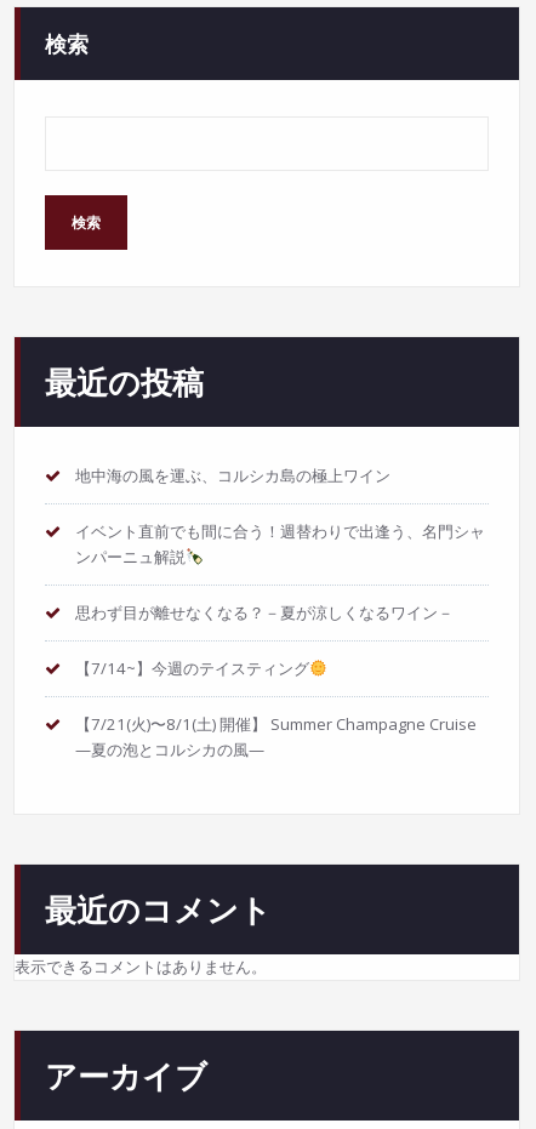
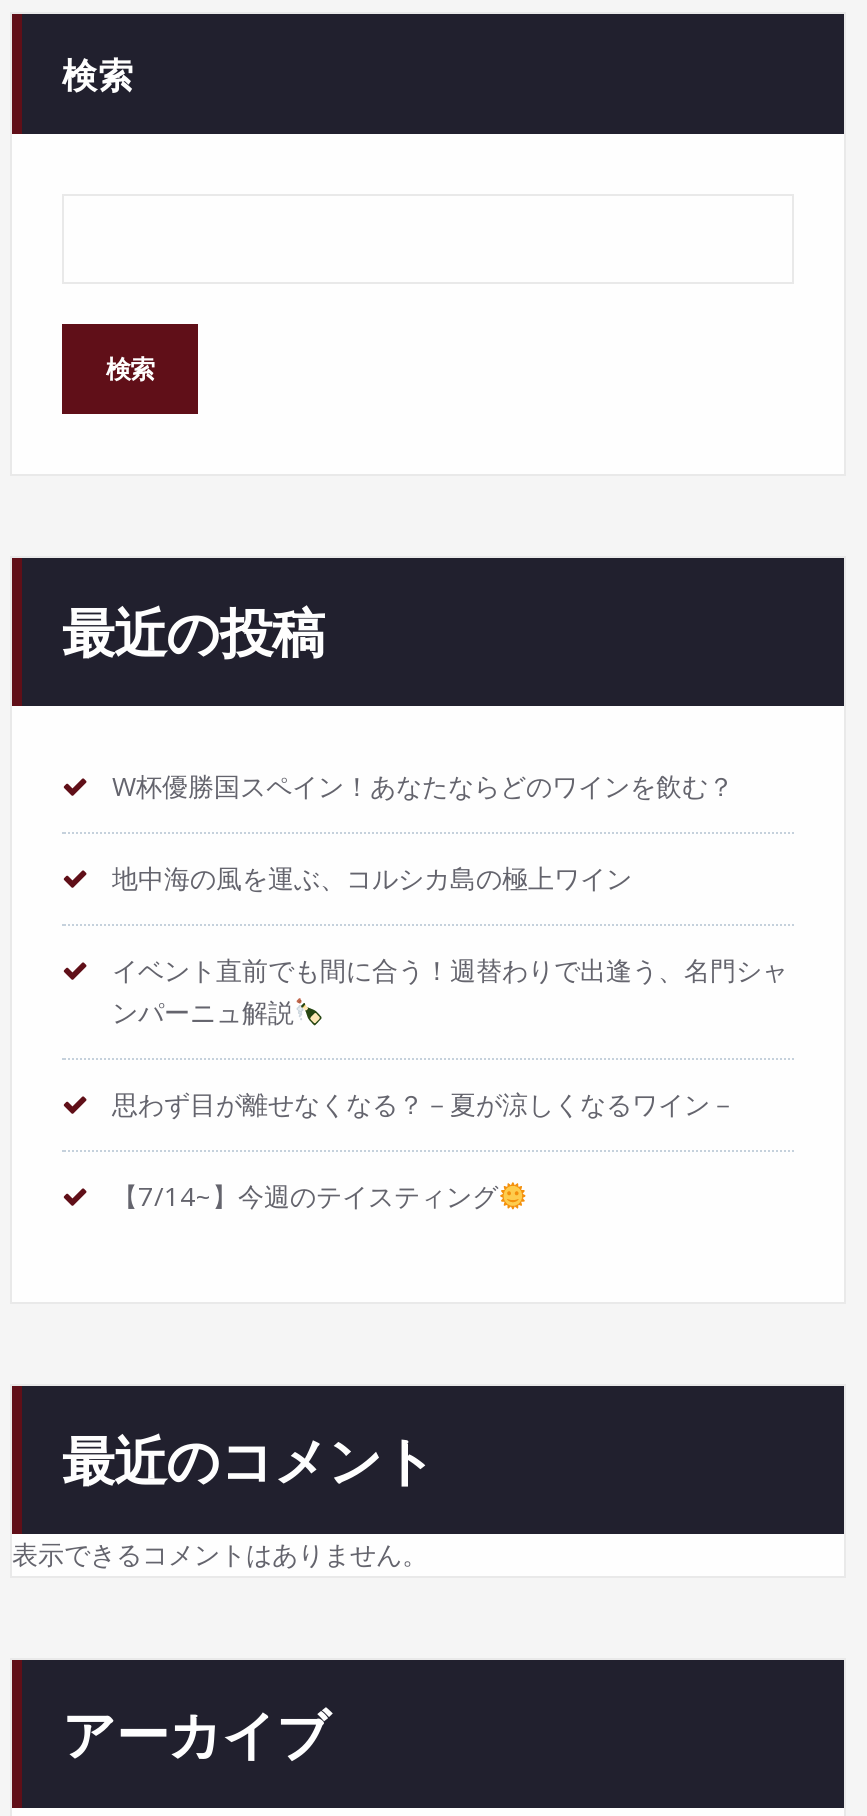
+ W杯優勝国スペイン！あなたならどのワインを飲む？

moved down: 地中海の風を運ぶ、コルシカ島の極上ワイン | イベント直前でも間に合う！週替わりで出逢う、名門シャ | ンパーニュ解説 | 思わず目が離せなくなる？－夏が涼しくなるワイン－ | 【7/14~】今週のテイスティング

- 【7/21(火)〜8/1(土) 開催】 Summer Champagne Cruise
- —夏の泡とコルシカの風—
